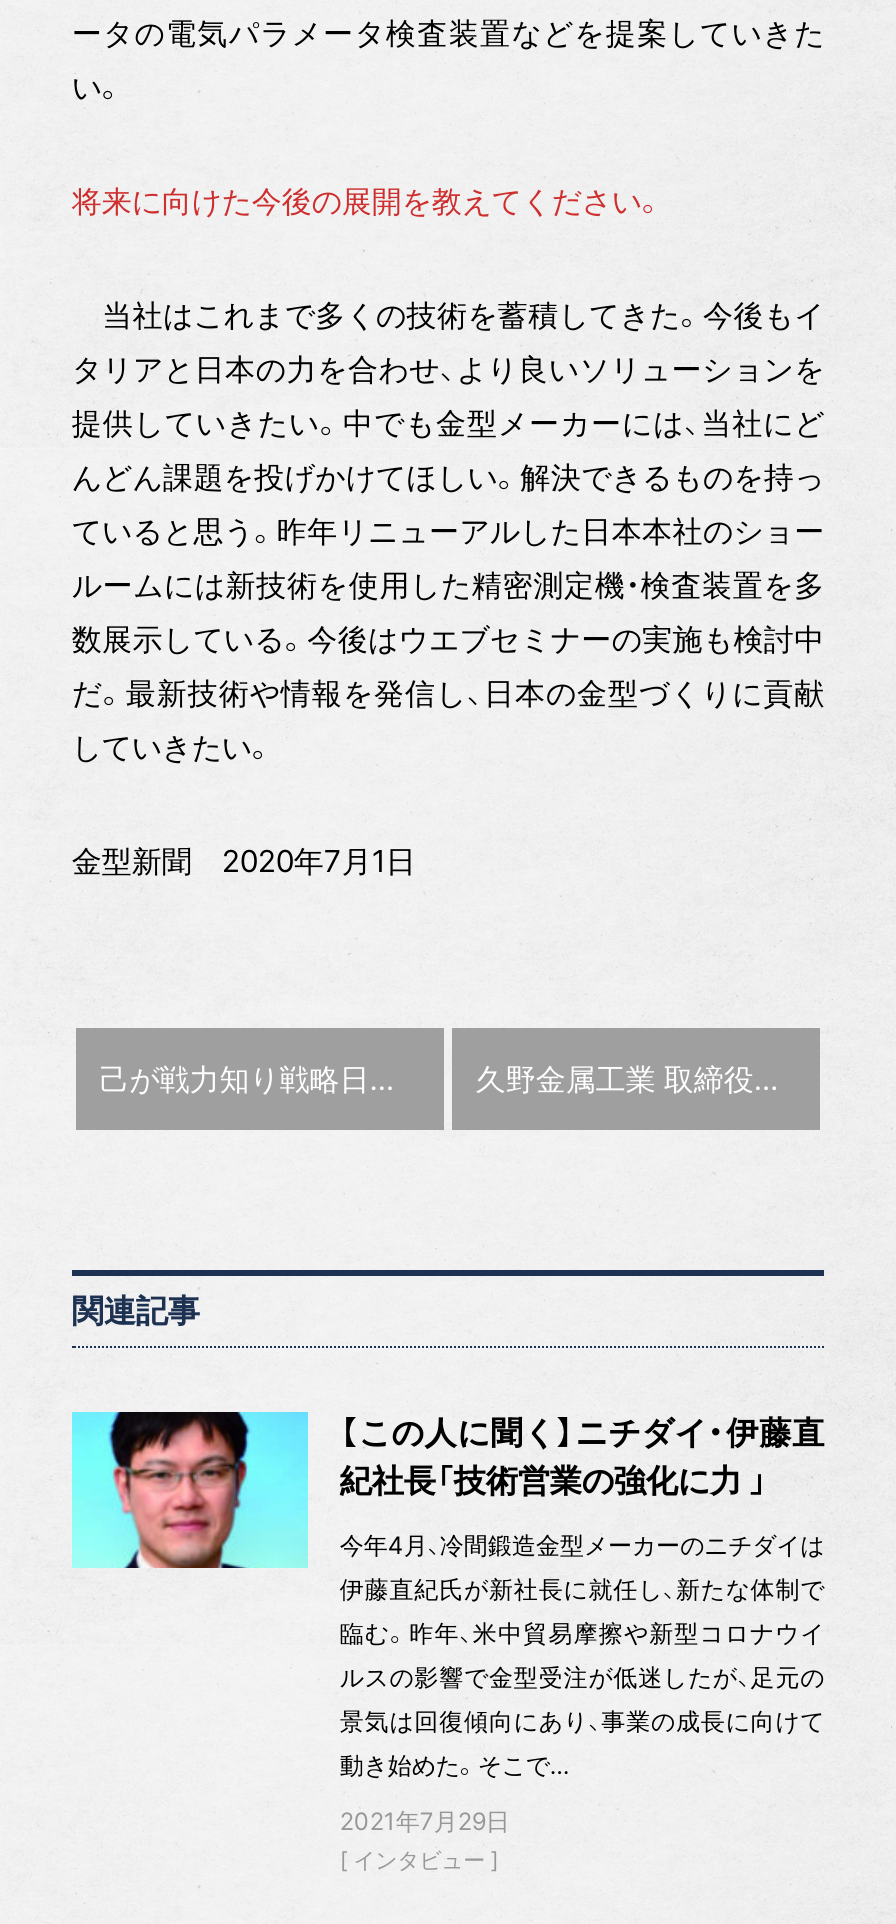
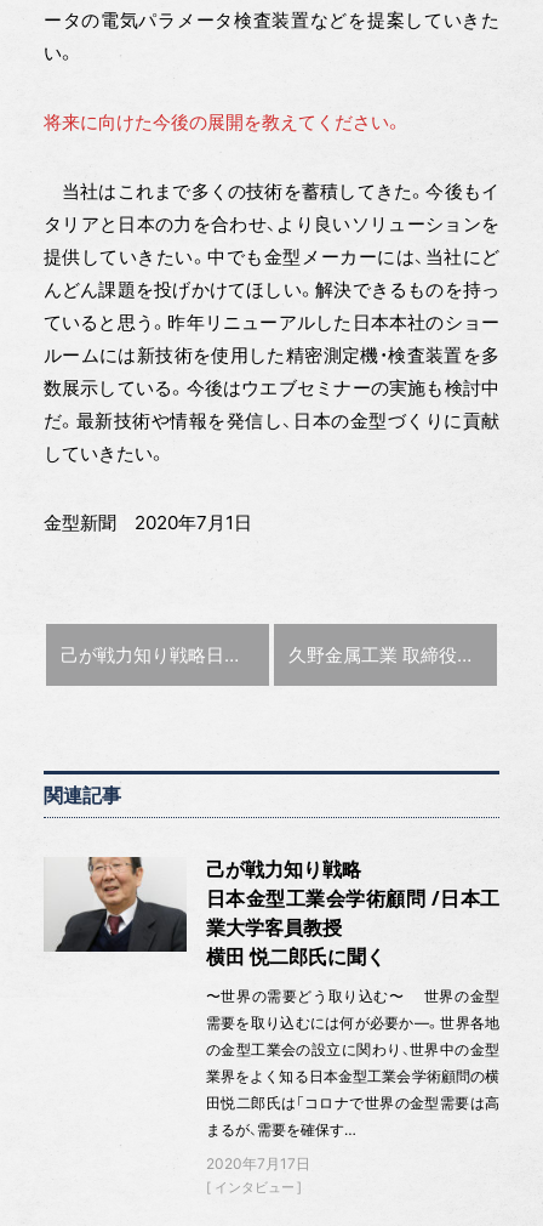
- [image]
- 【この人に聞く】ニチダイ・伊藤直
- 紀社長「技術営業の強化に力 」
+ [image]
+ 己が戦力知り戦略
+ 日本金型工業会学術顧問 /日本工
+ 業大学客員教授
+ 横田 悦二郎氏に聞く

- 今年4月、冷間鍛造金型メーカーのニチダイは
+ 〜世界の需要どう取り込む〜 世界の金型

- 伊藤直紀氏が新社長に就任し、新たな体制で
+ 需要を取り込むには何が必要か—。世界各地

- 臨む。昨年、米中貿易摩擦や新型コロナウイ
+ の金型工業会の設立に関わり、世界中の金型

- ルスの影響で金型受注が低迷したが、足元の
+ 業界をよく知る日本金型工業会学術顧問の横

- 景気は回復傾向にあり、事業の成長に向けて
+ 田悦二郎氏は「コロナで世界の金型需要は高

- 動き始めた。そこで…
+ まるが、需要を確保す…

- 2021年7月29日
+ 2020年7月17日
